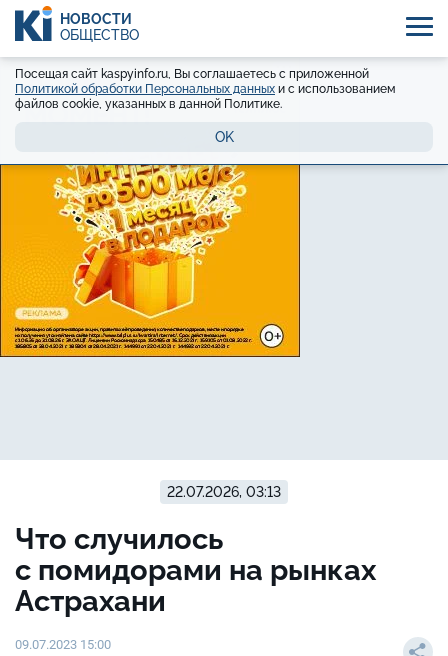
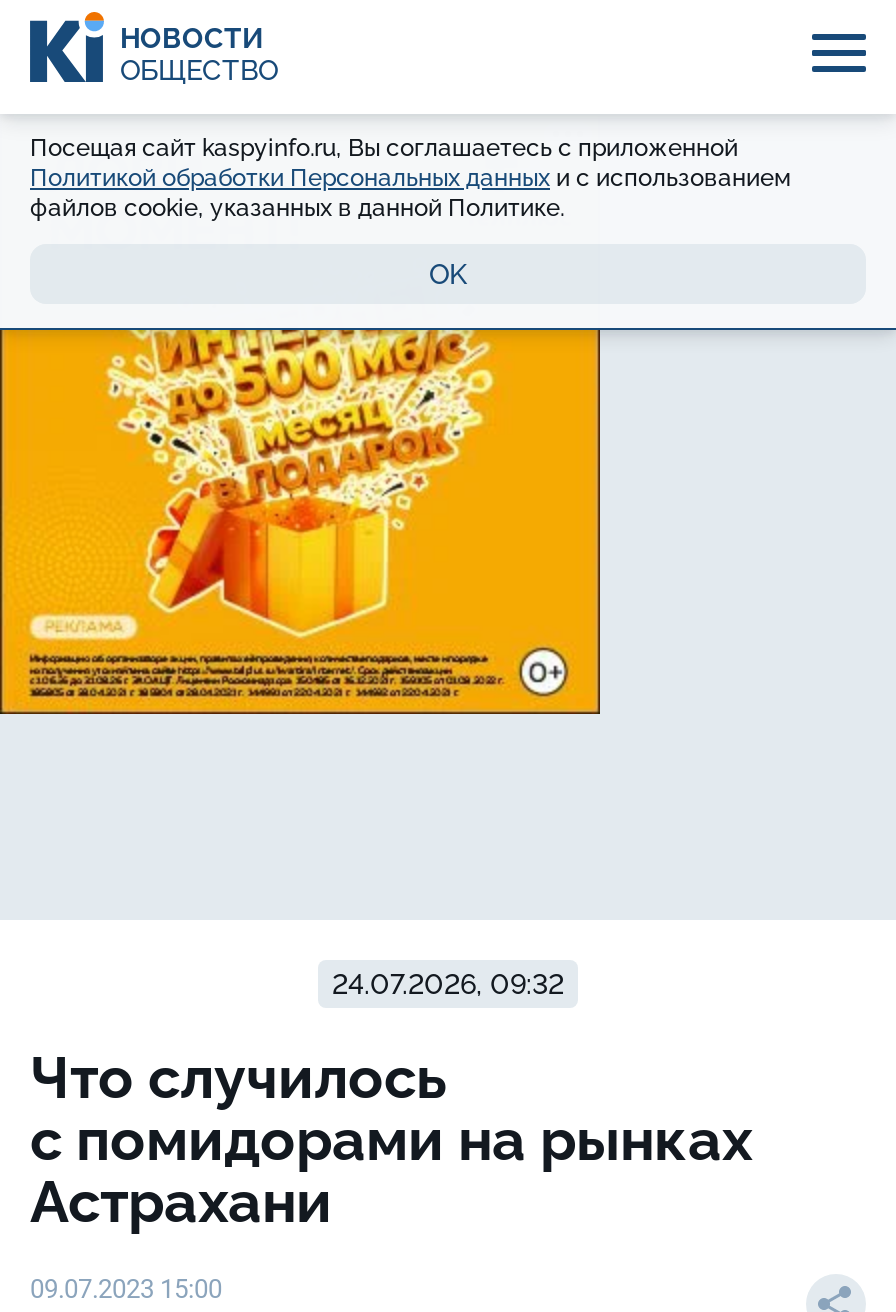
- 22.07.2026, 03:13
+ 24.07.2026, 09:32
